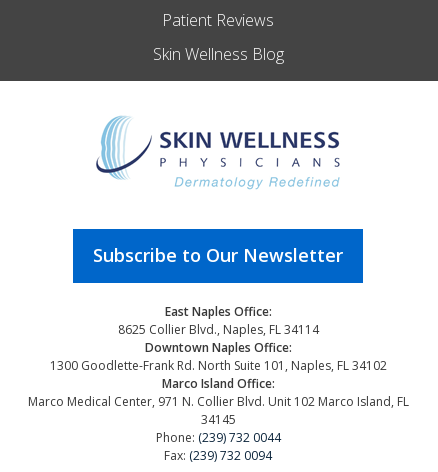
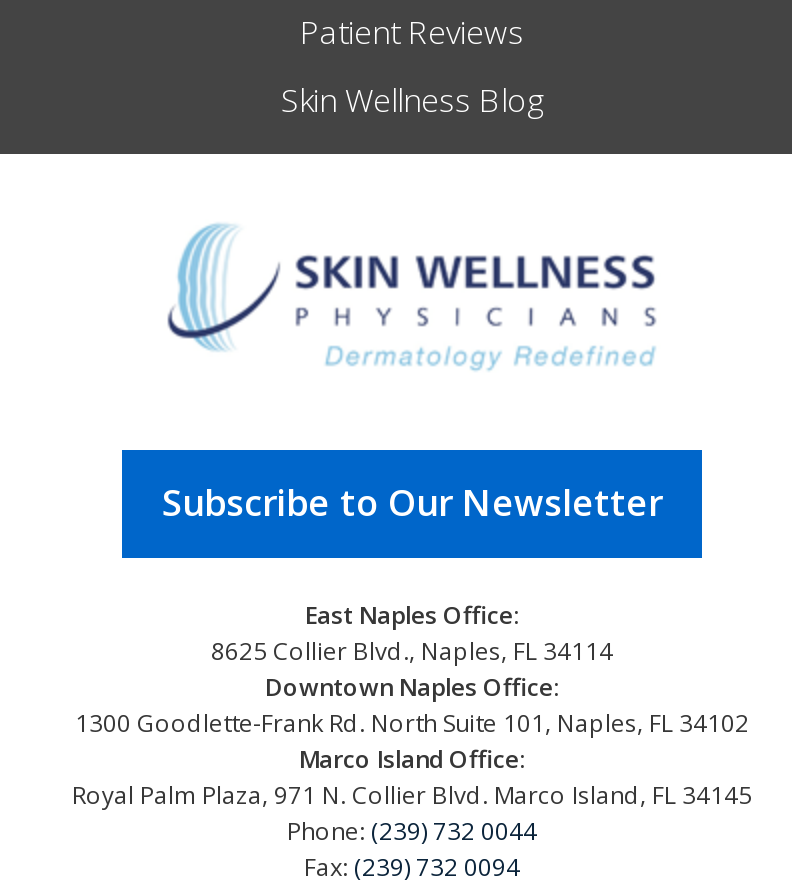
- Marco Medical Center, 971 N. Collier Blvd. Unit 102 Marco Island, FL
- 34145
+ Royal Palm Plaza, 971 N. Collier Blvd. Marco Island, FL 34145
